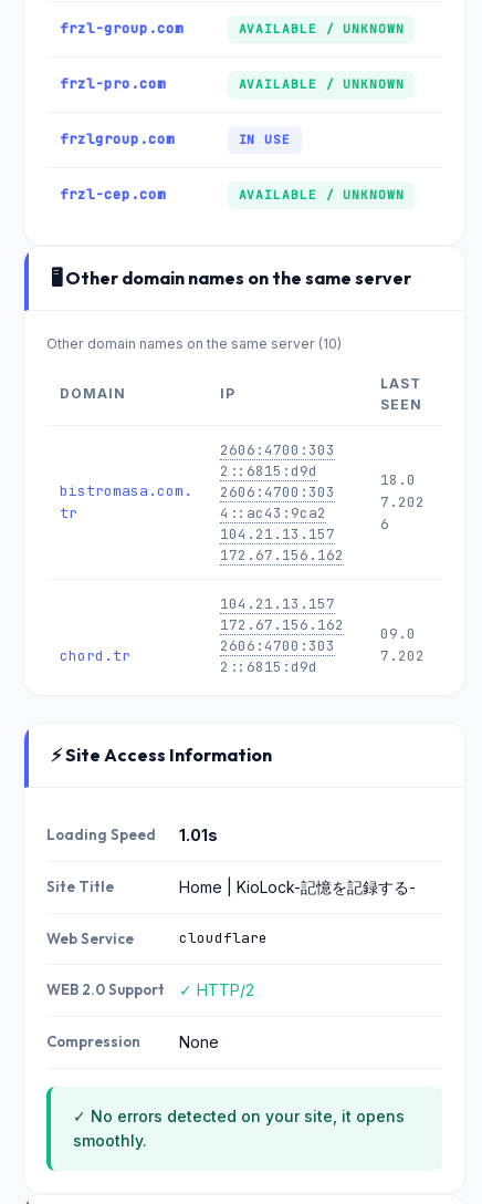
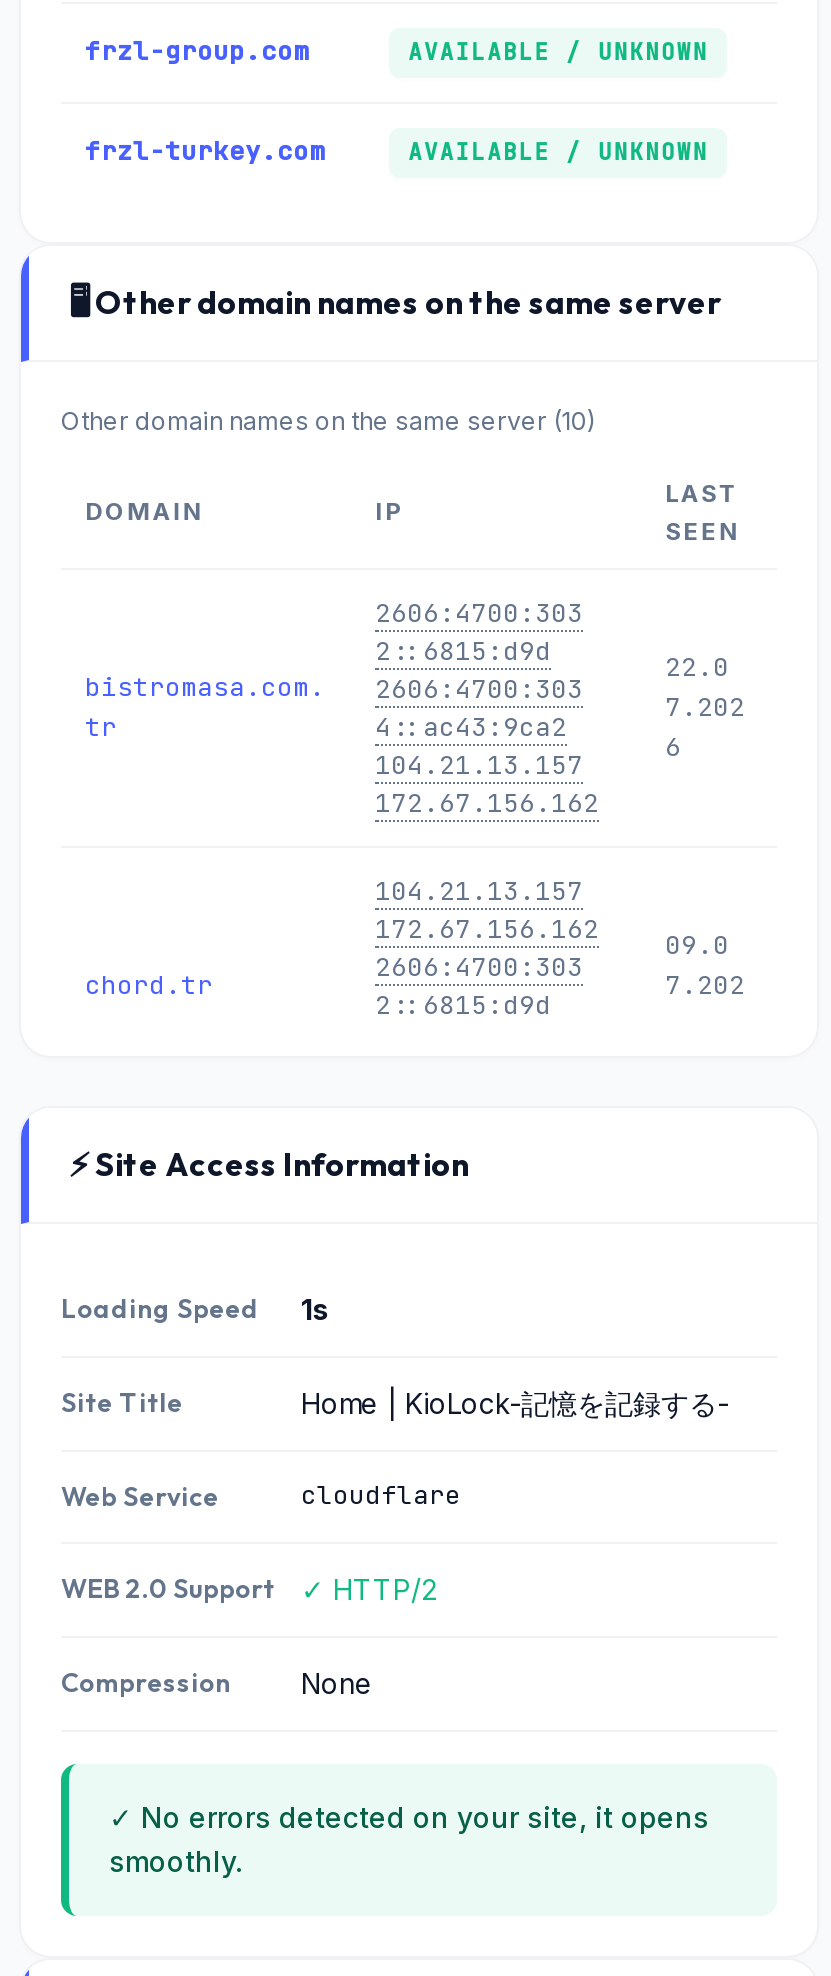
- frzl-pro.com
- AVAILABLE / UNKNOWN
- frzlgroup.com
- IN USE
- frzl-cep.com
+ frzl-turkey.com

- 18.0
+ 22.0

- Loading Speed 1.01s
+ Loading Speed 1s
